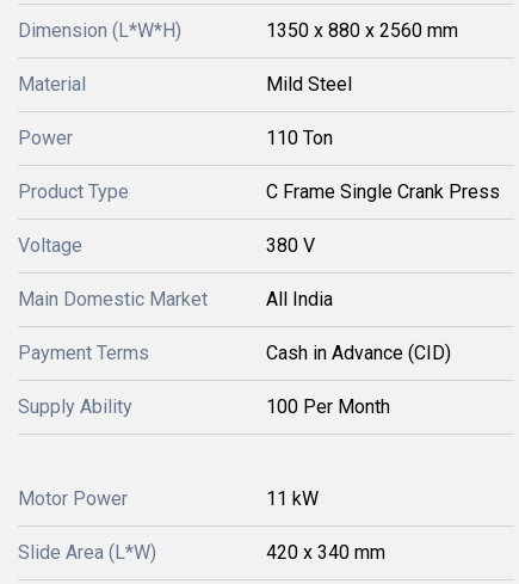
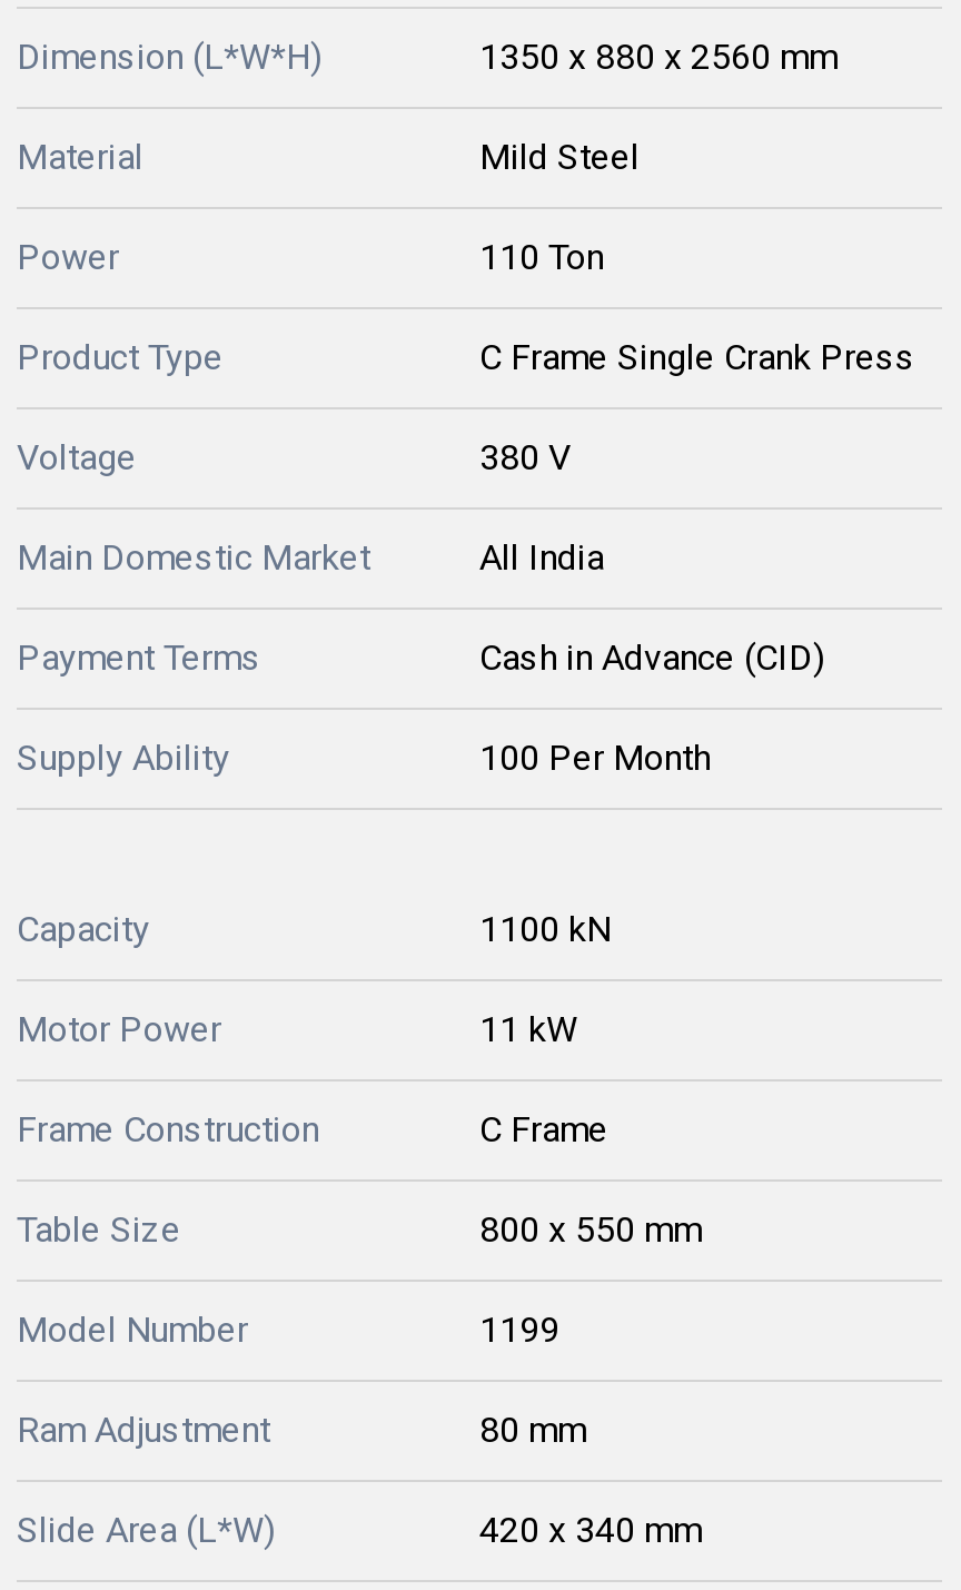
+ Capacity
+ 1100 kN

+ Frame Construction
+ C Frame
+ Table Size
+ 800 x 550 mm
+ Model Number
+ 1199
+ Ram Adjustment
+ 80 mm
